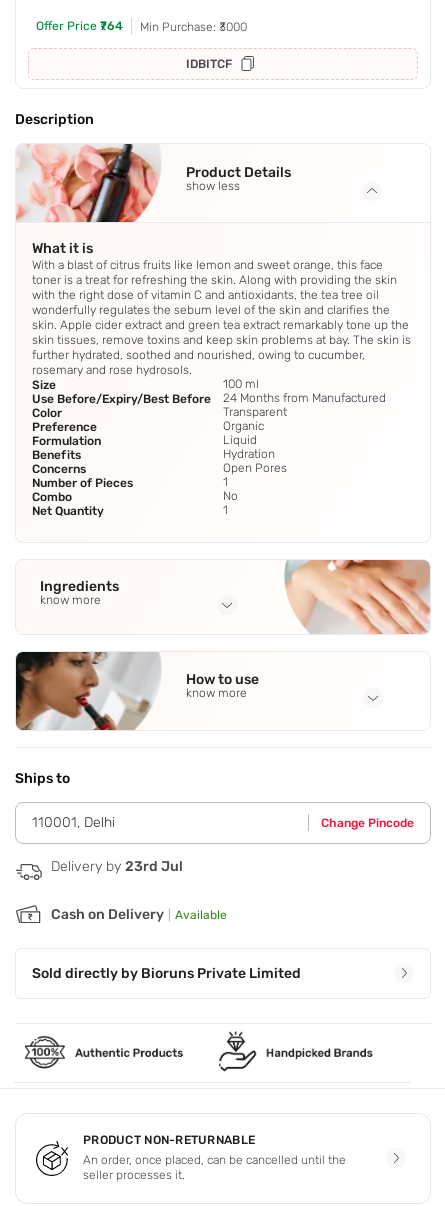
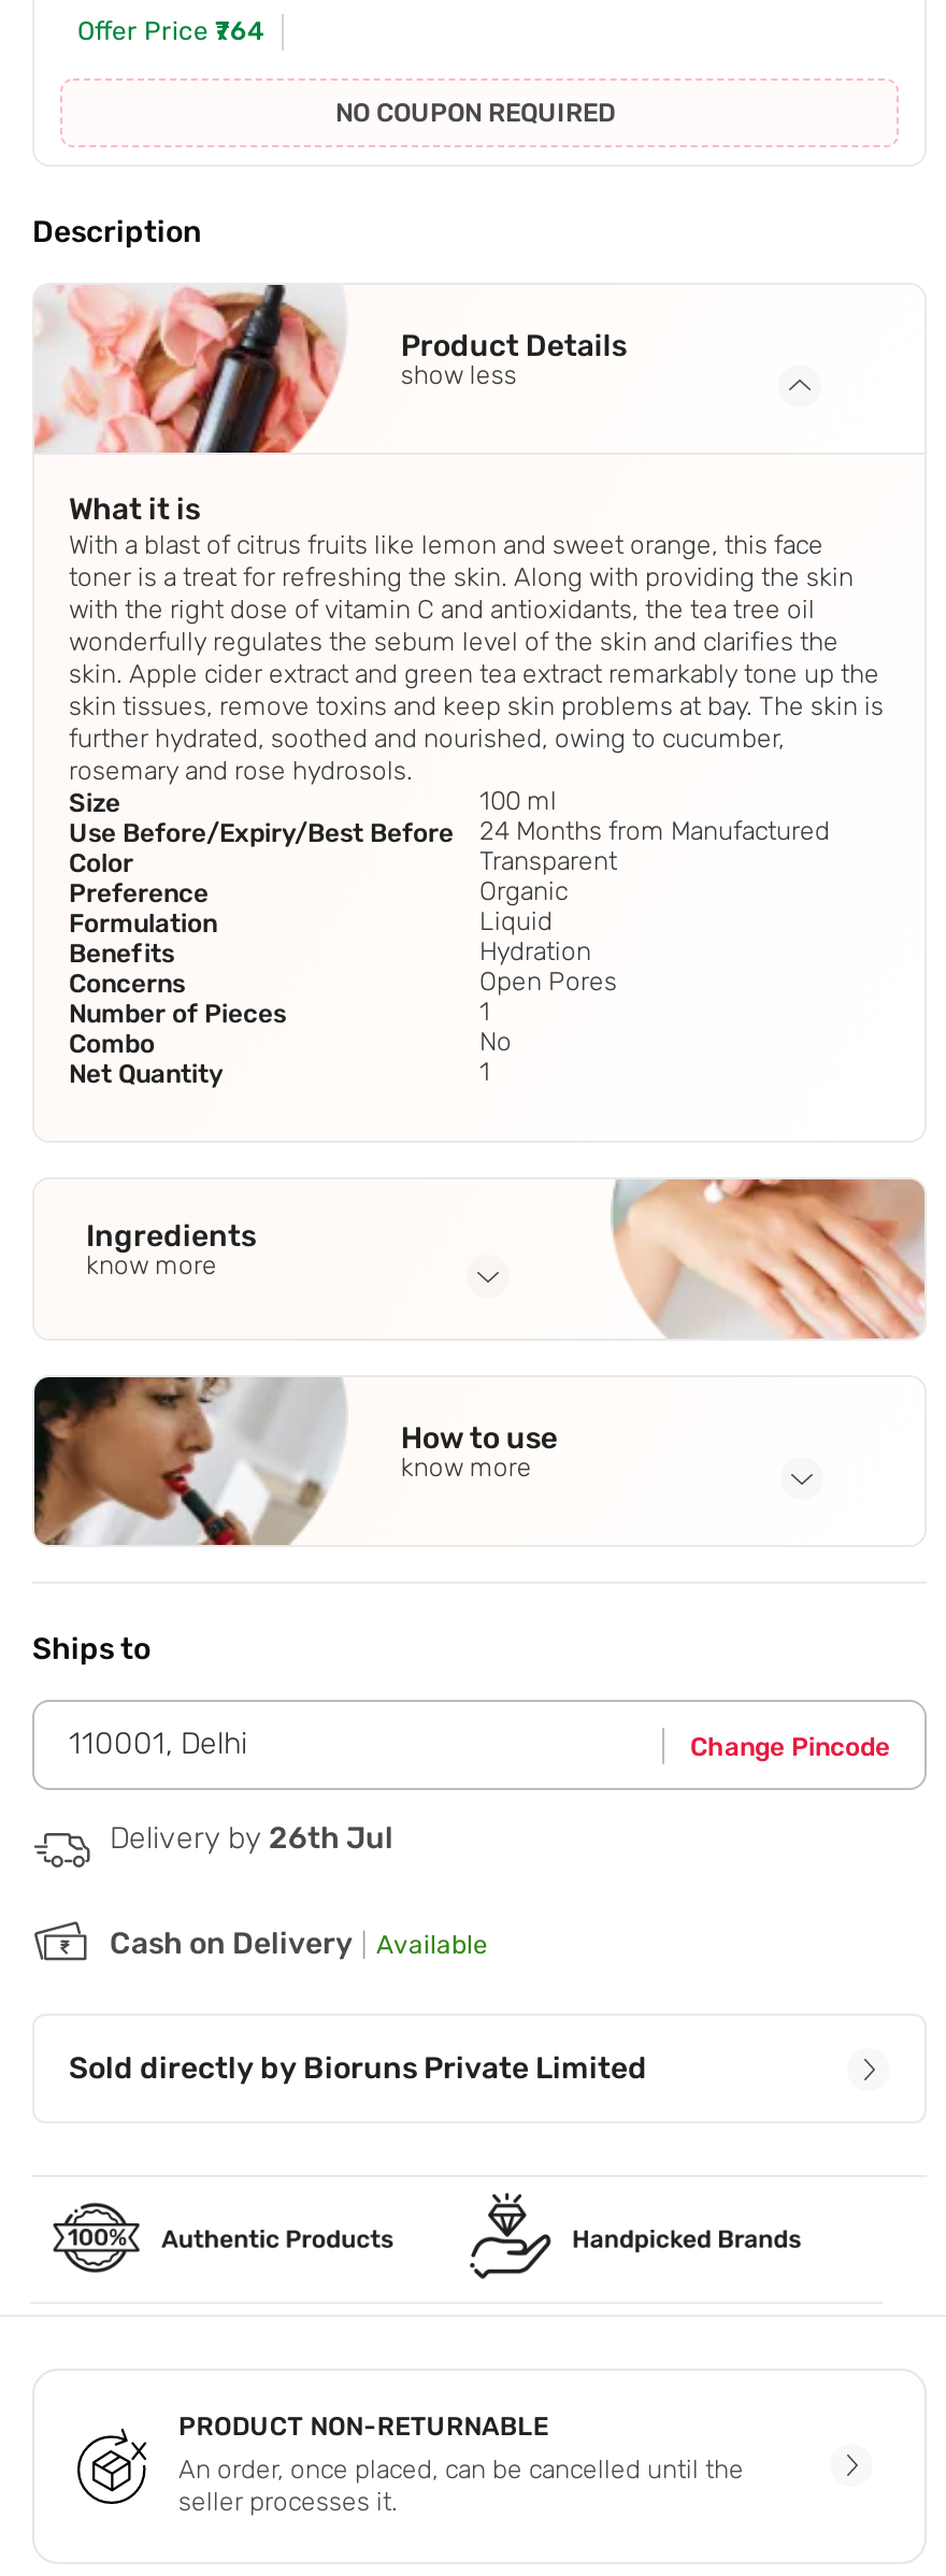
- Min Purchase: ₹3000
- IDBITCF
+ NO COUPON REQUIRED

- Delivery by 23rd Jul
+ Delivery by 26th Jul
